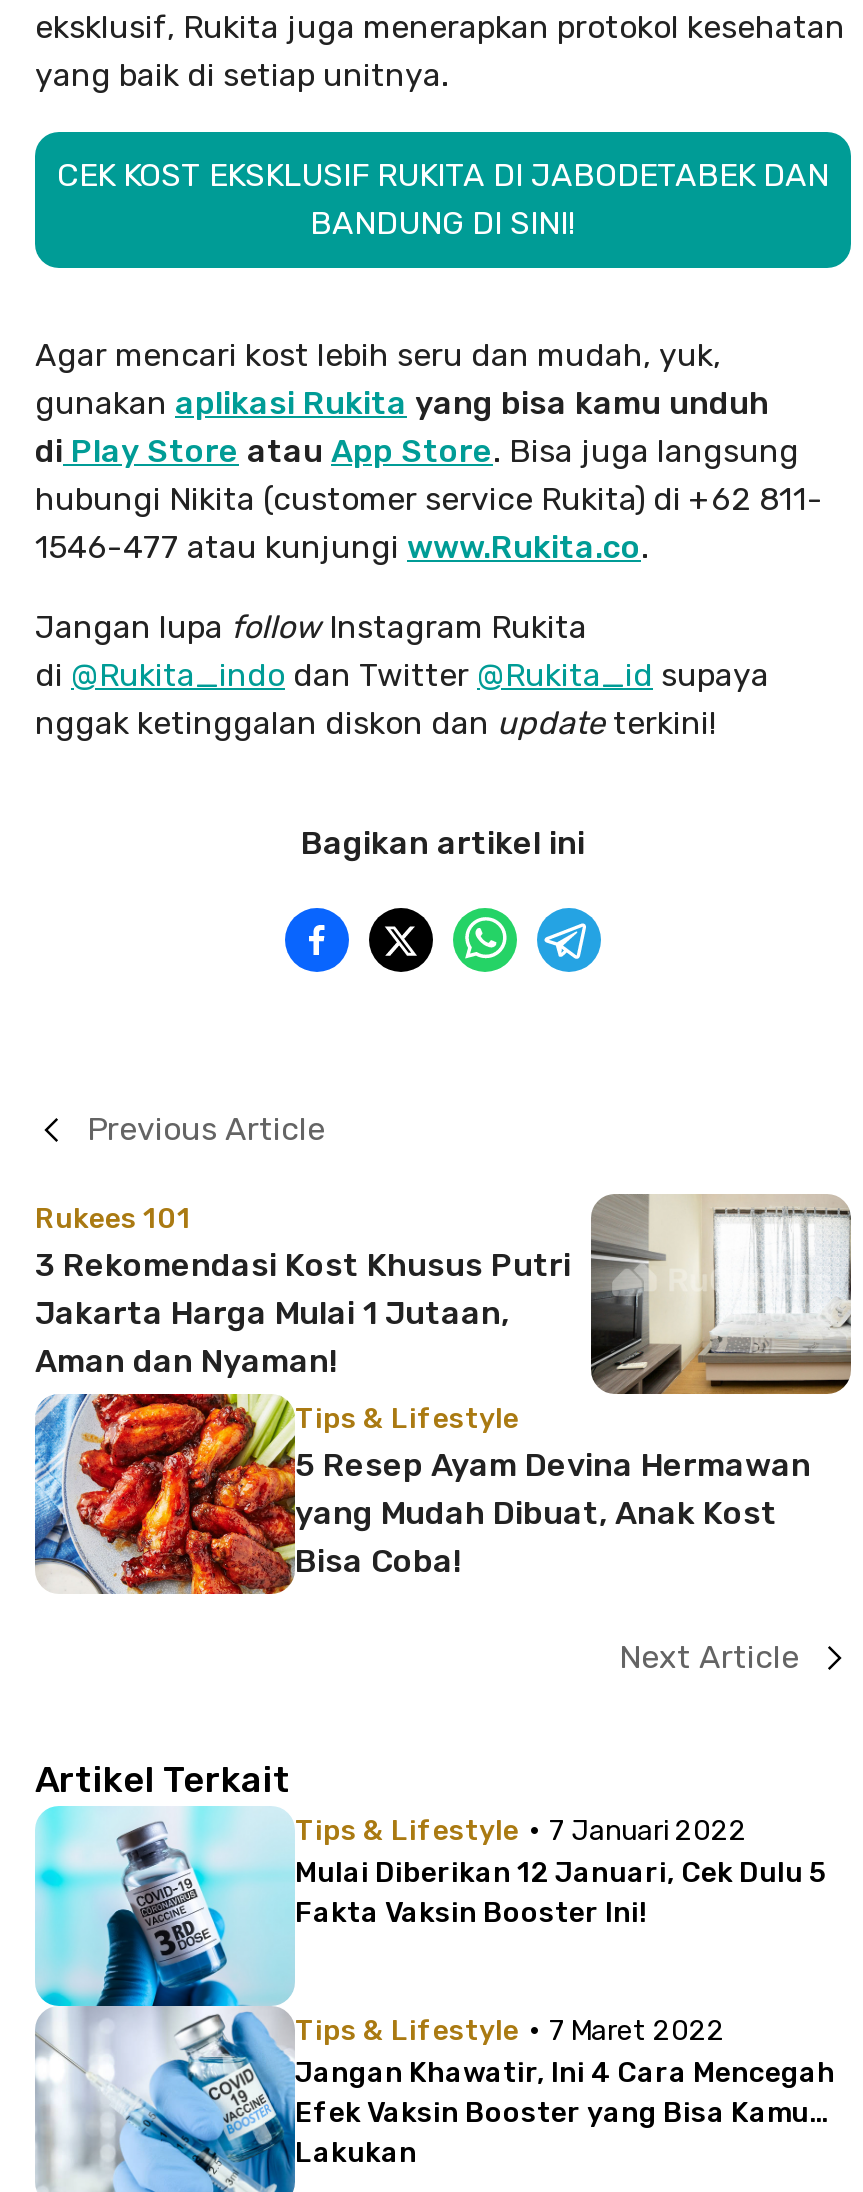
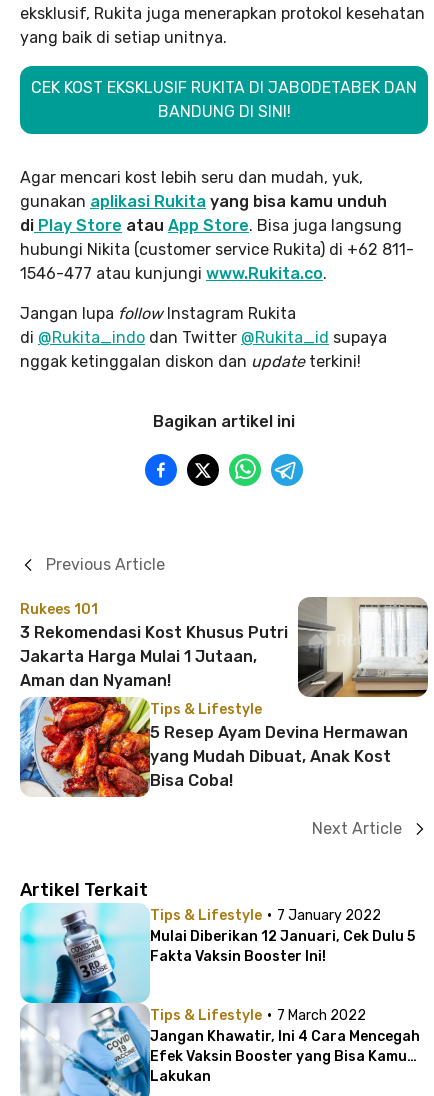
- Tips & Lifestyle · 7 Januari 2022
+ Tips & Lifestyle · 7 January 2022

- Tips & Lifestyle · 7 Maret 2022
+ Tips & Lifestyle · 7 March 2022
